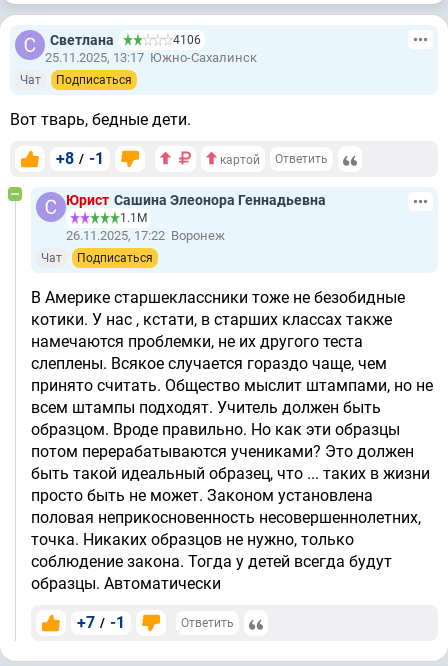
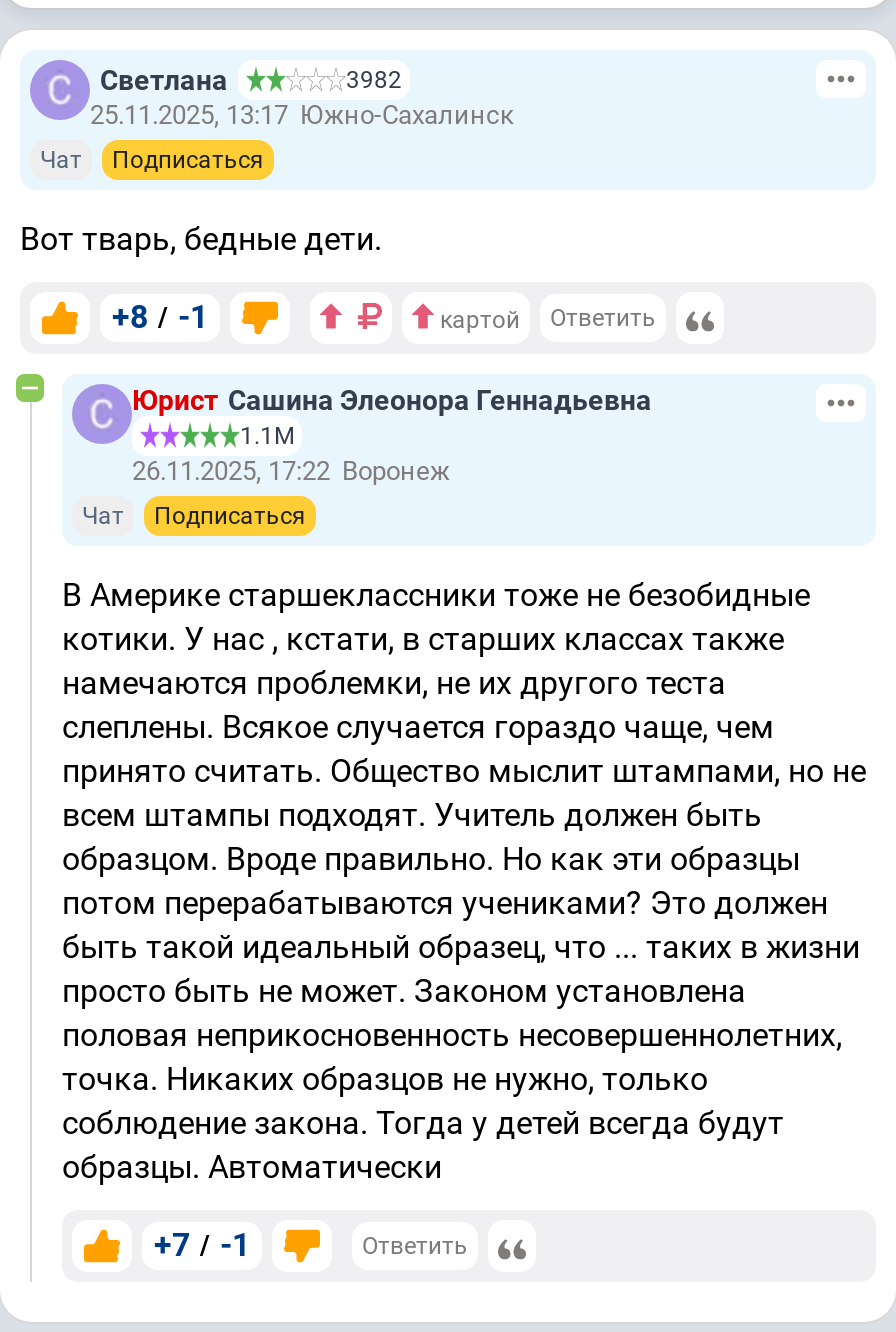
- 4106
+ 3982
